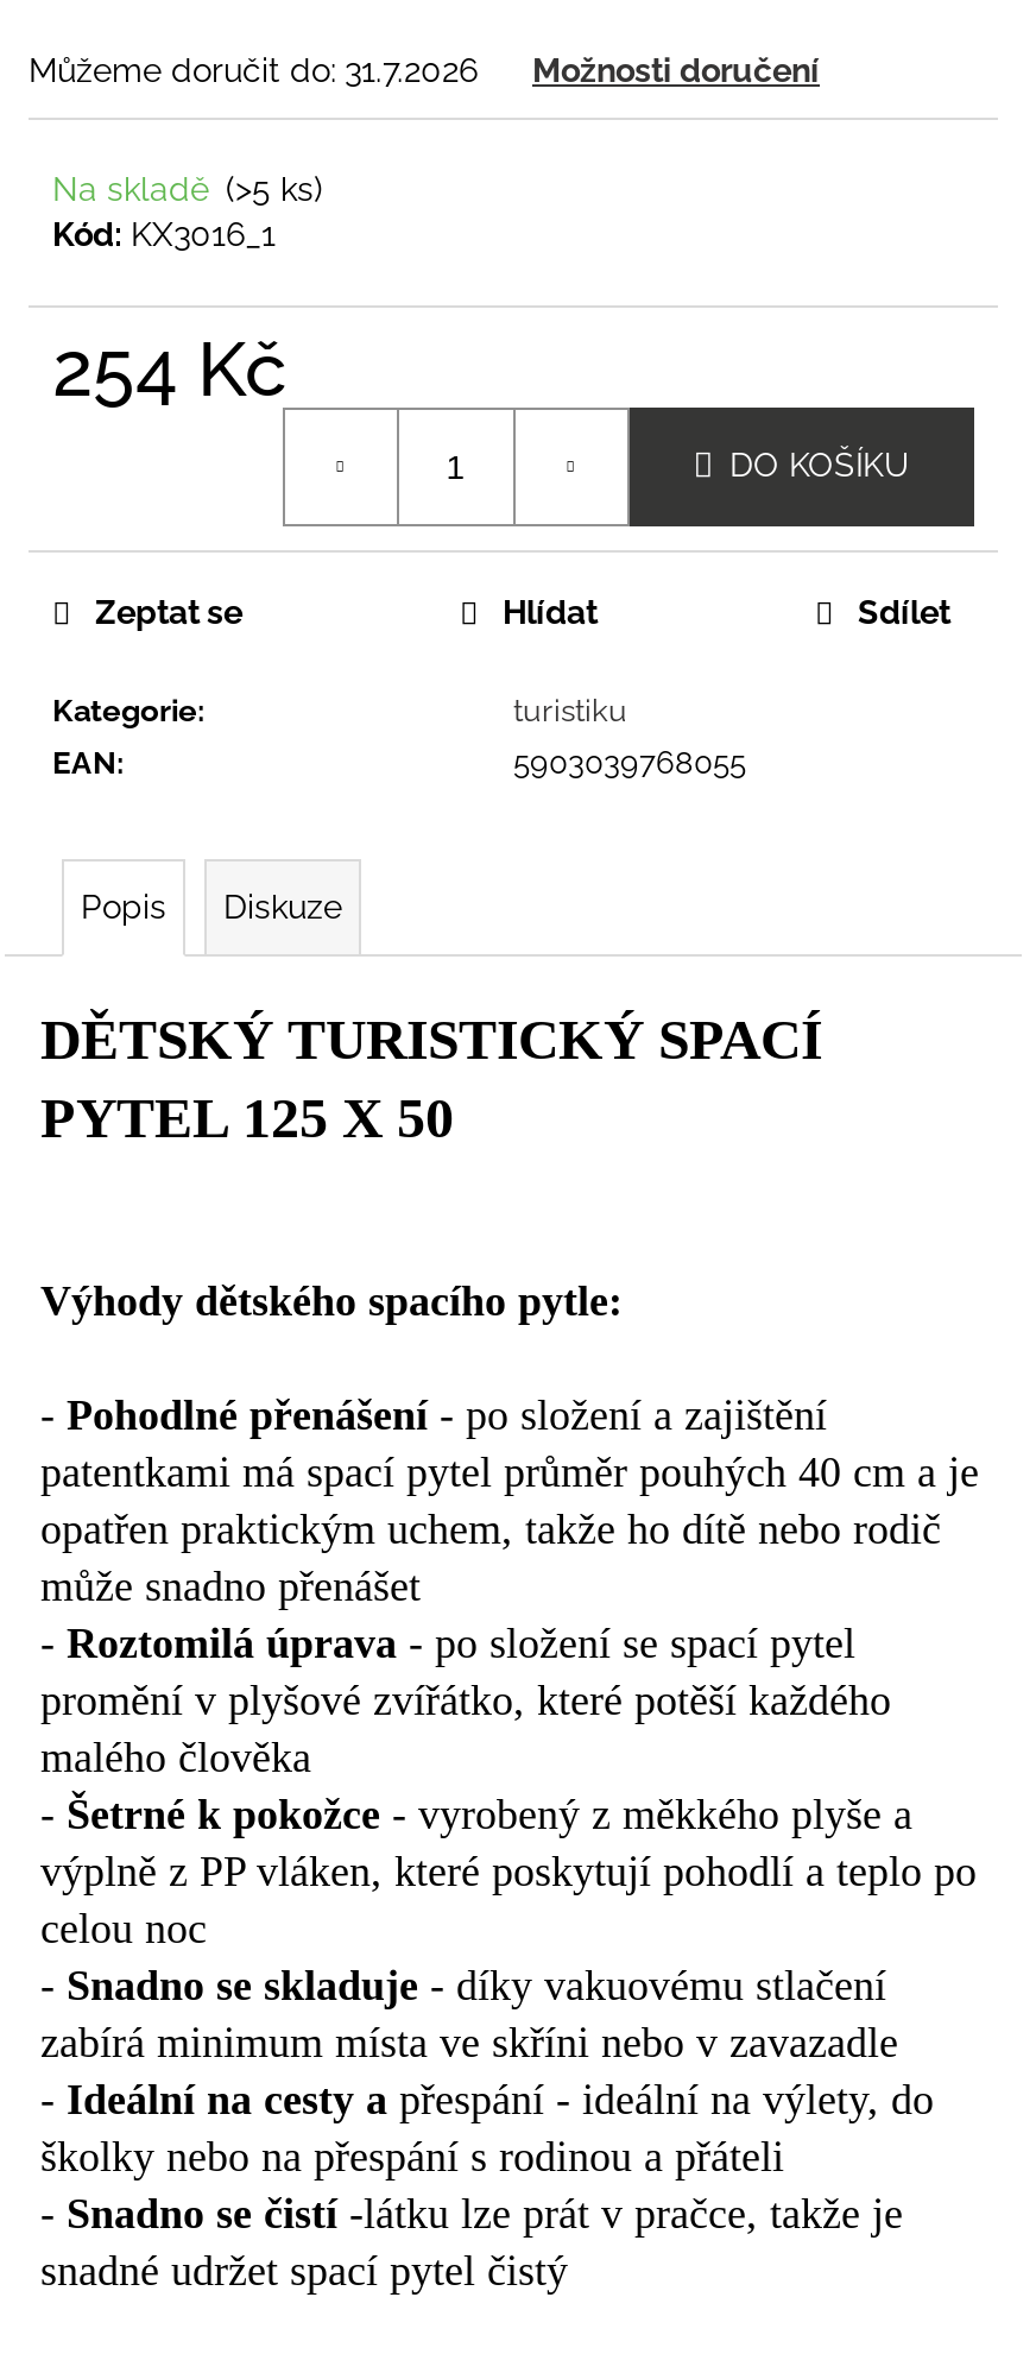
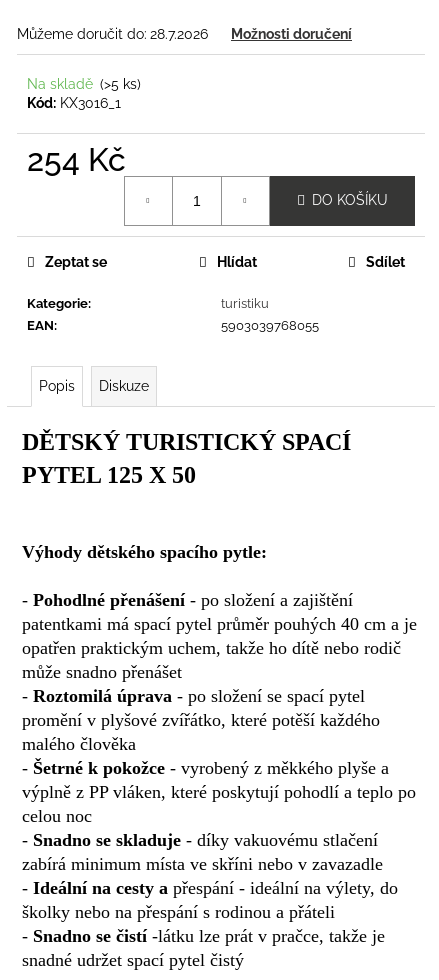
- Můžeme doručit do: 31.7.2026
+ Můžeme doručit do: 28.7.2026
